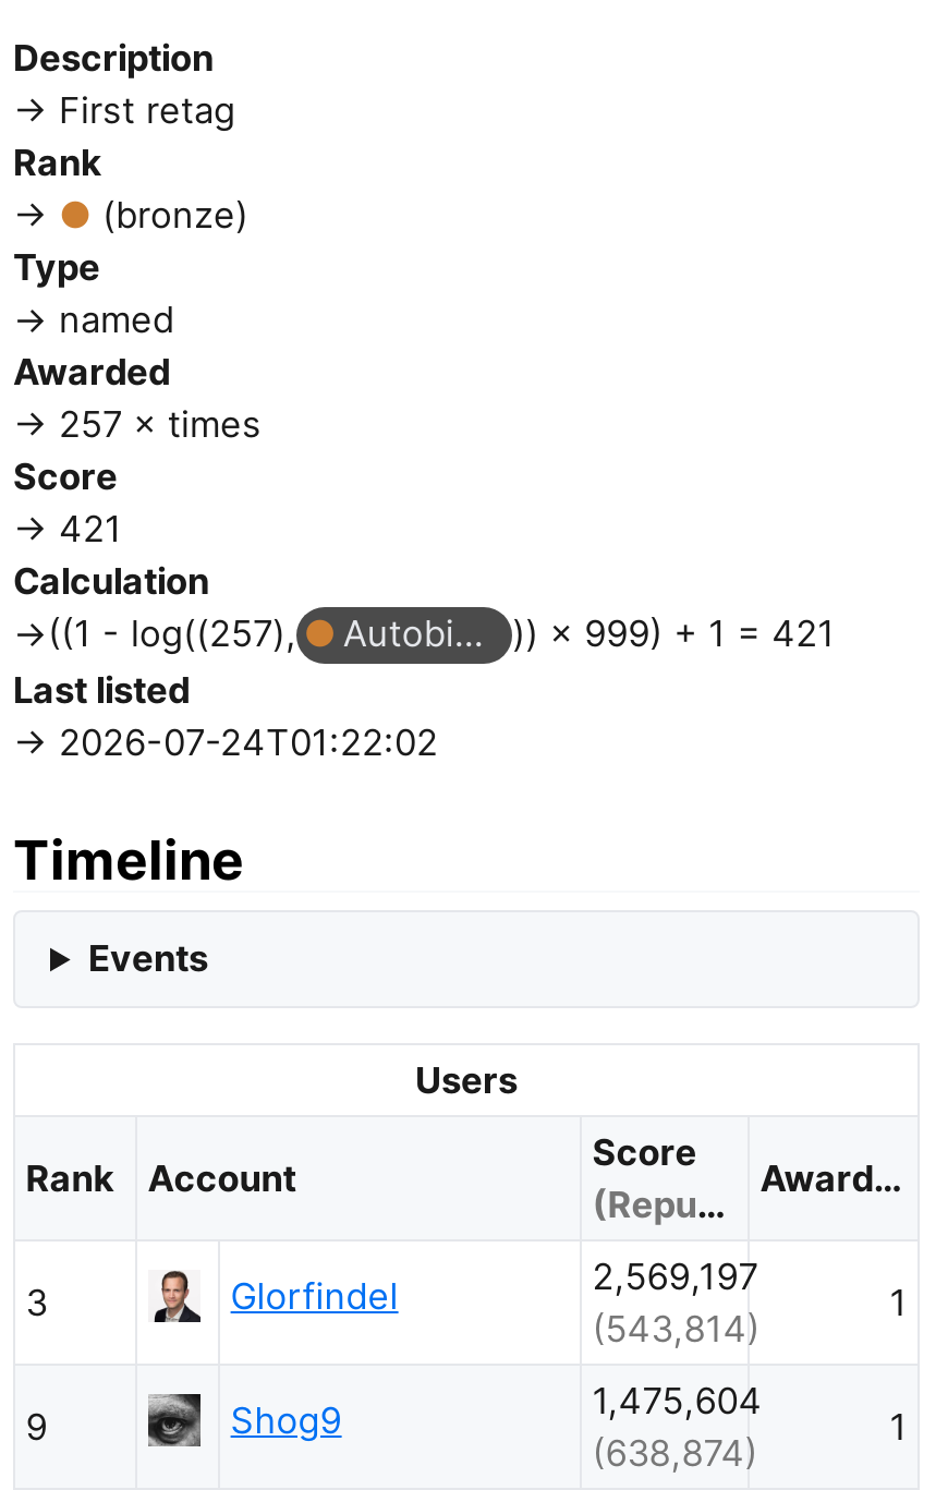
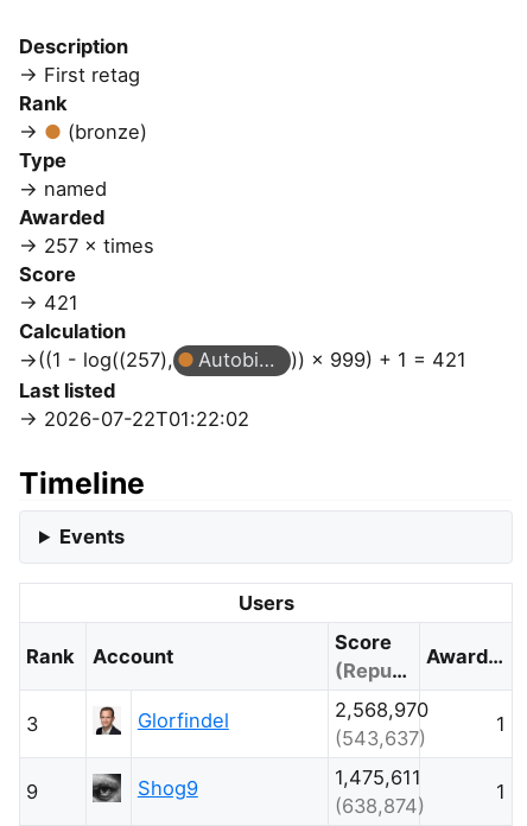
- 2026-07-24T01:22:02
+ 2026-07-22T01:22:02

- 2,569,197
+ 2,568,970

- (543,814)
+ (543,637)

- 1,475,604
+ 1,475,611
